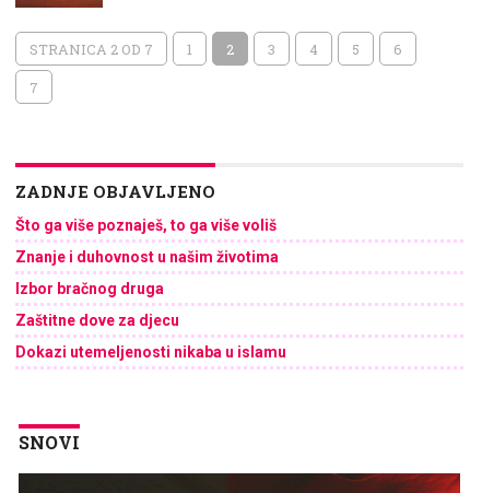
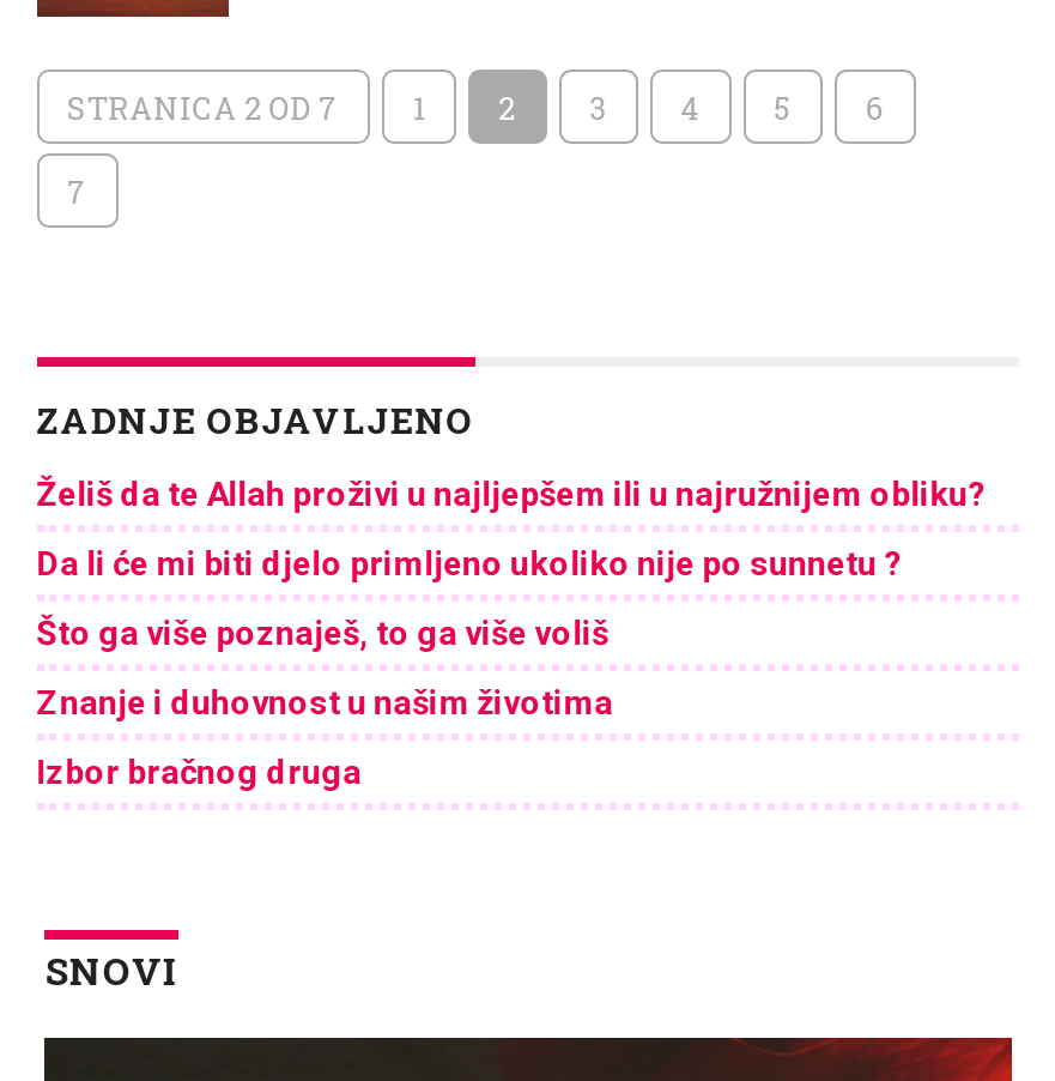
+ Želiš da te Allah proživi u najljepšem ili u najružnijem obliku?
+ Da li će mi biti djelo primljeno ukoliko nije po sunnetu ?

moved down: Što ga više poznaješ, to ga više voliš | Znanje i duhovnost u našim životima | Izbor bračnog druga

- Zaštitne dove za djecu
- Dokazi utemeljenosti nikaba u islamu
